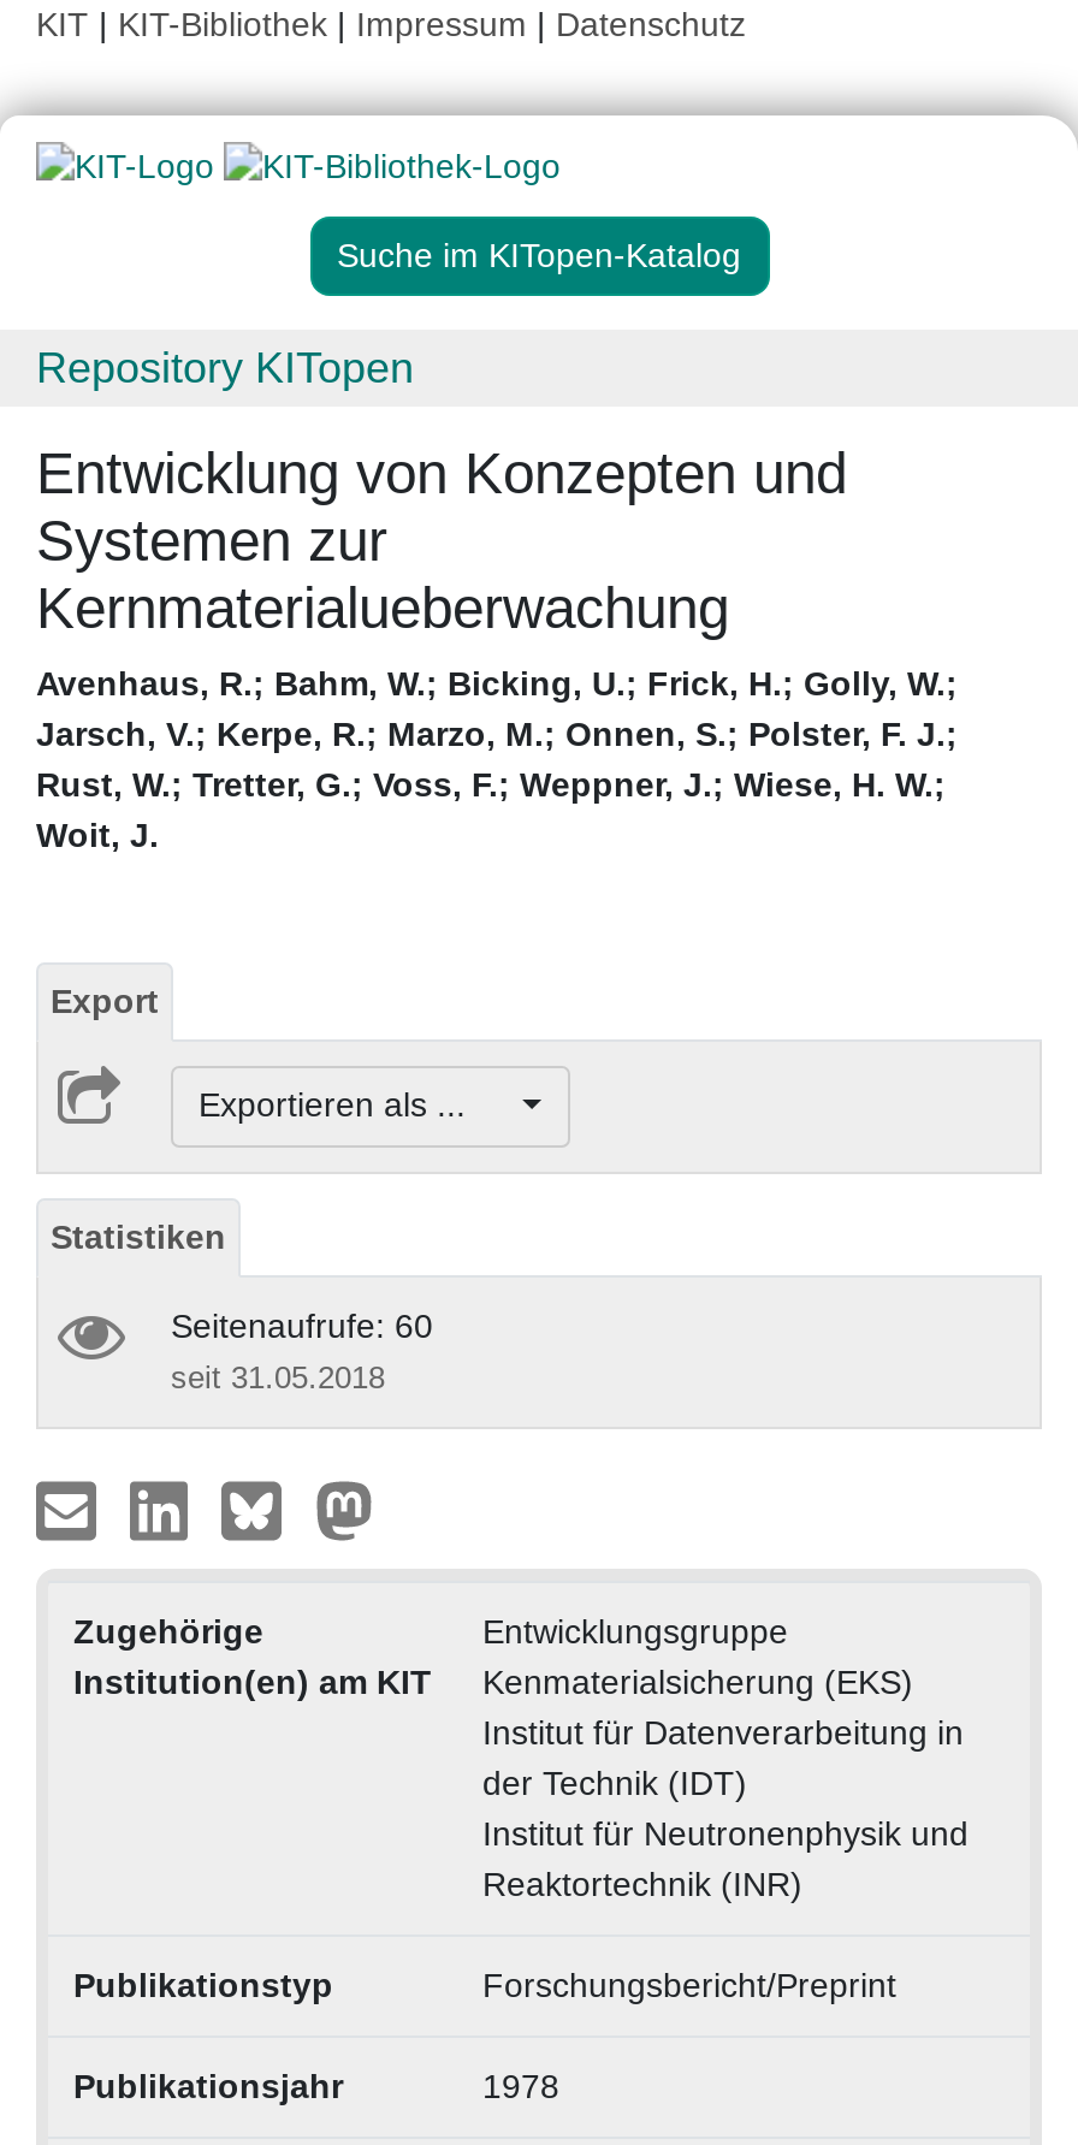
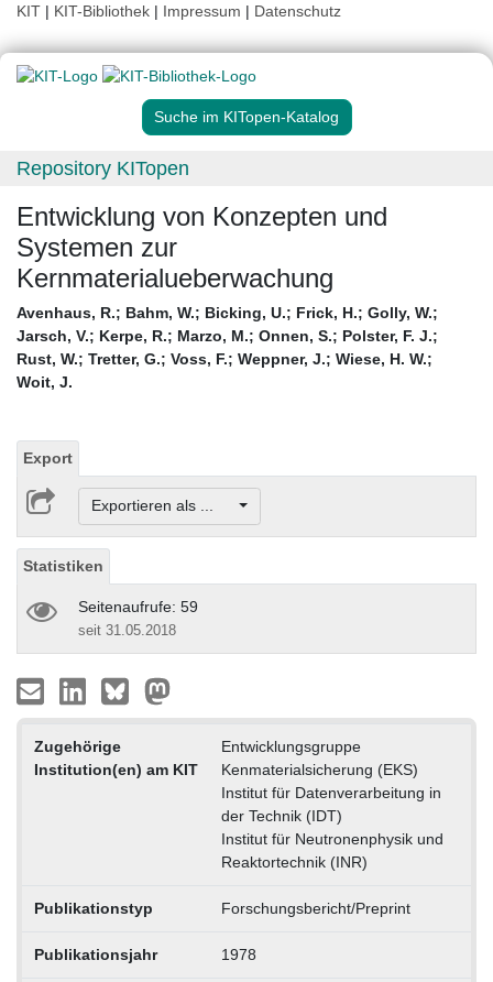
- Seitenaufrufe: 60
+ Seitenaufrufe: 59
